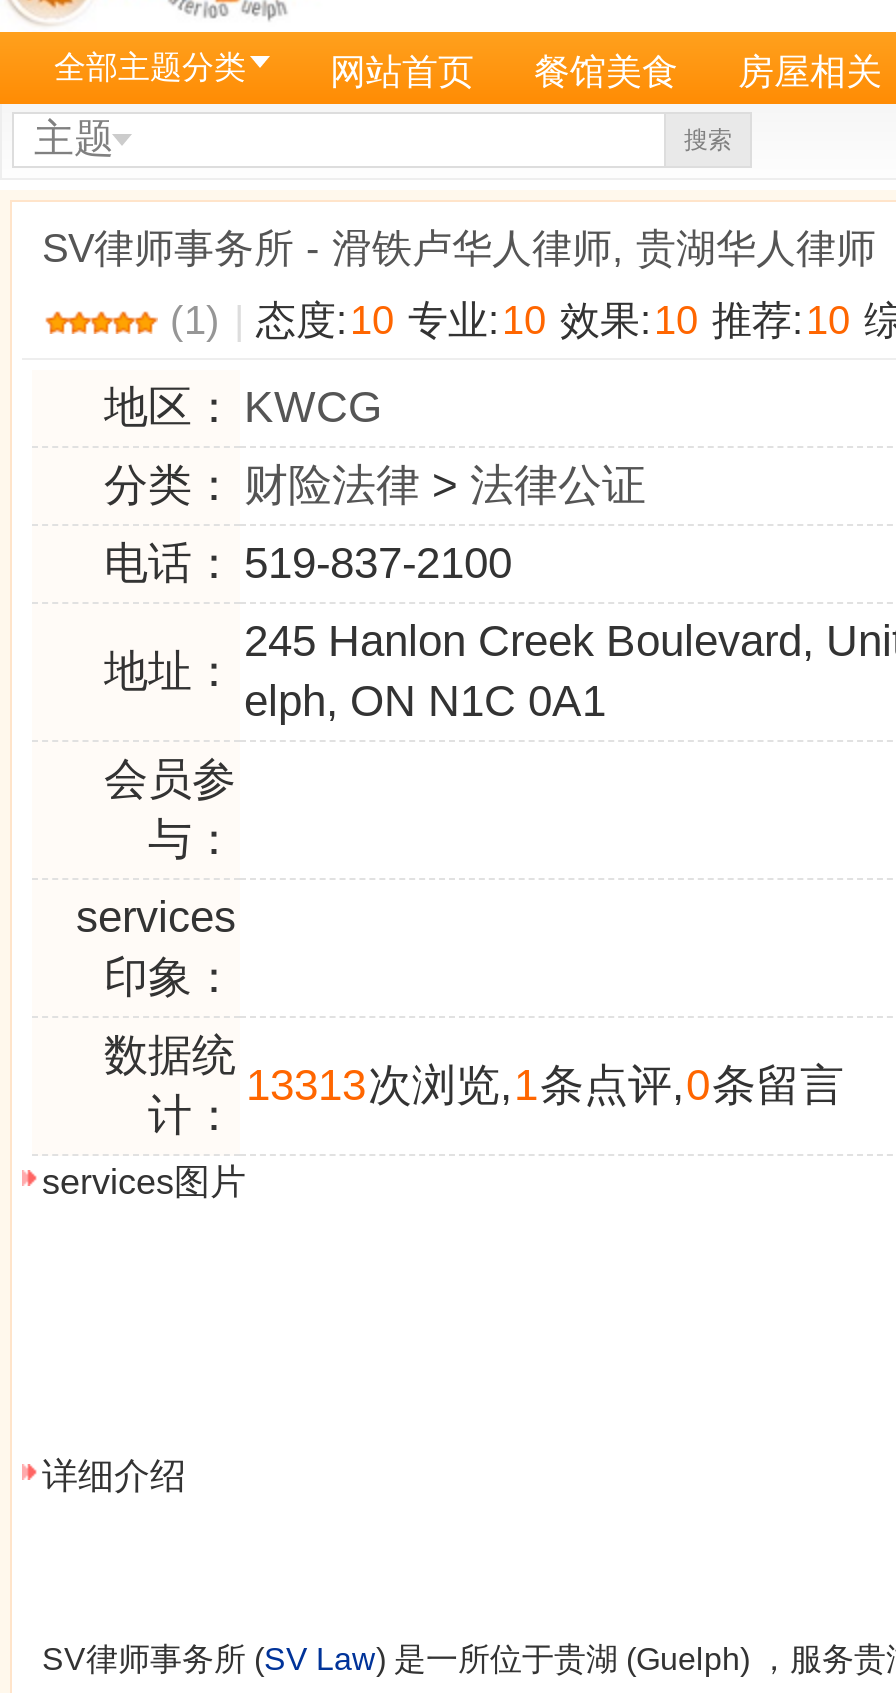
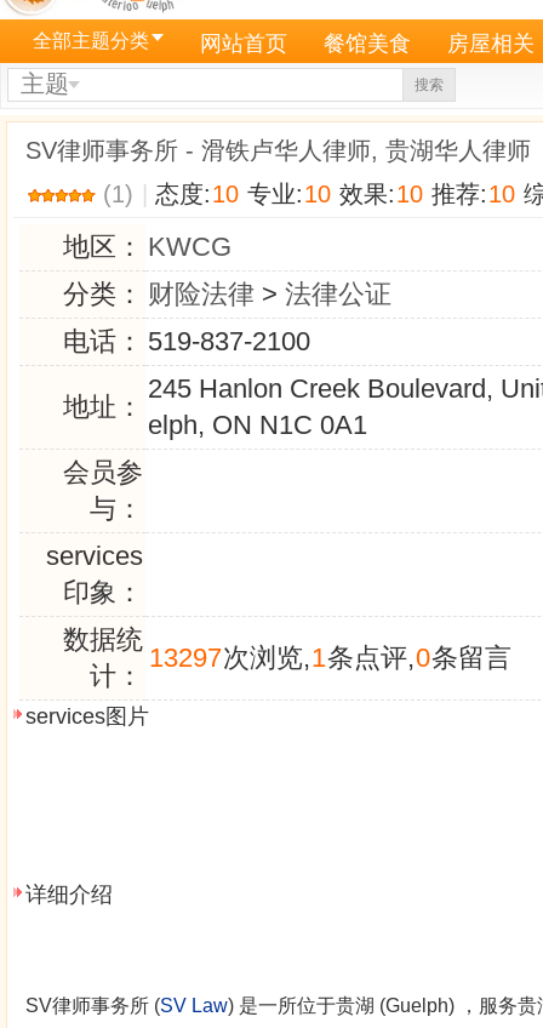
- 13313次浏览, 1条点评,0条留言
+ 13297次浏览, 1条点评,0条留言
